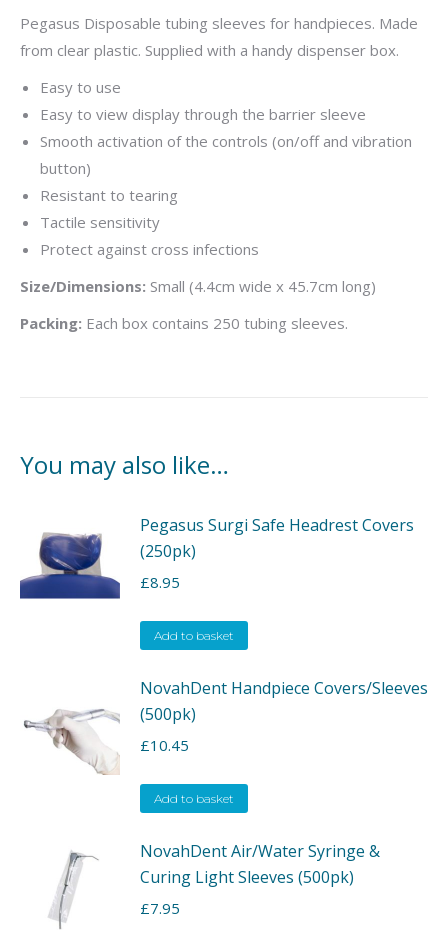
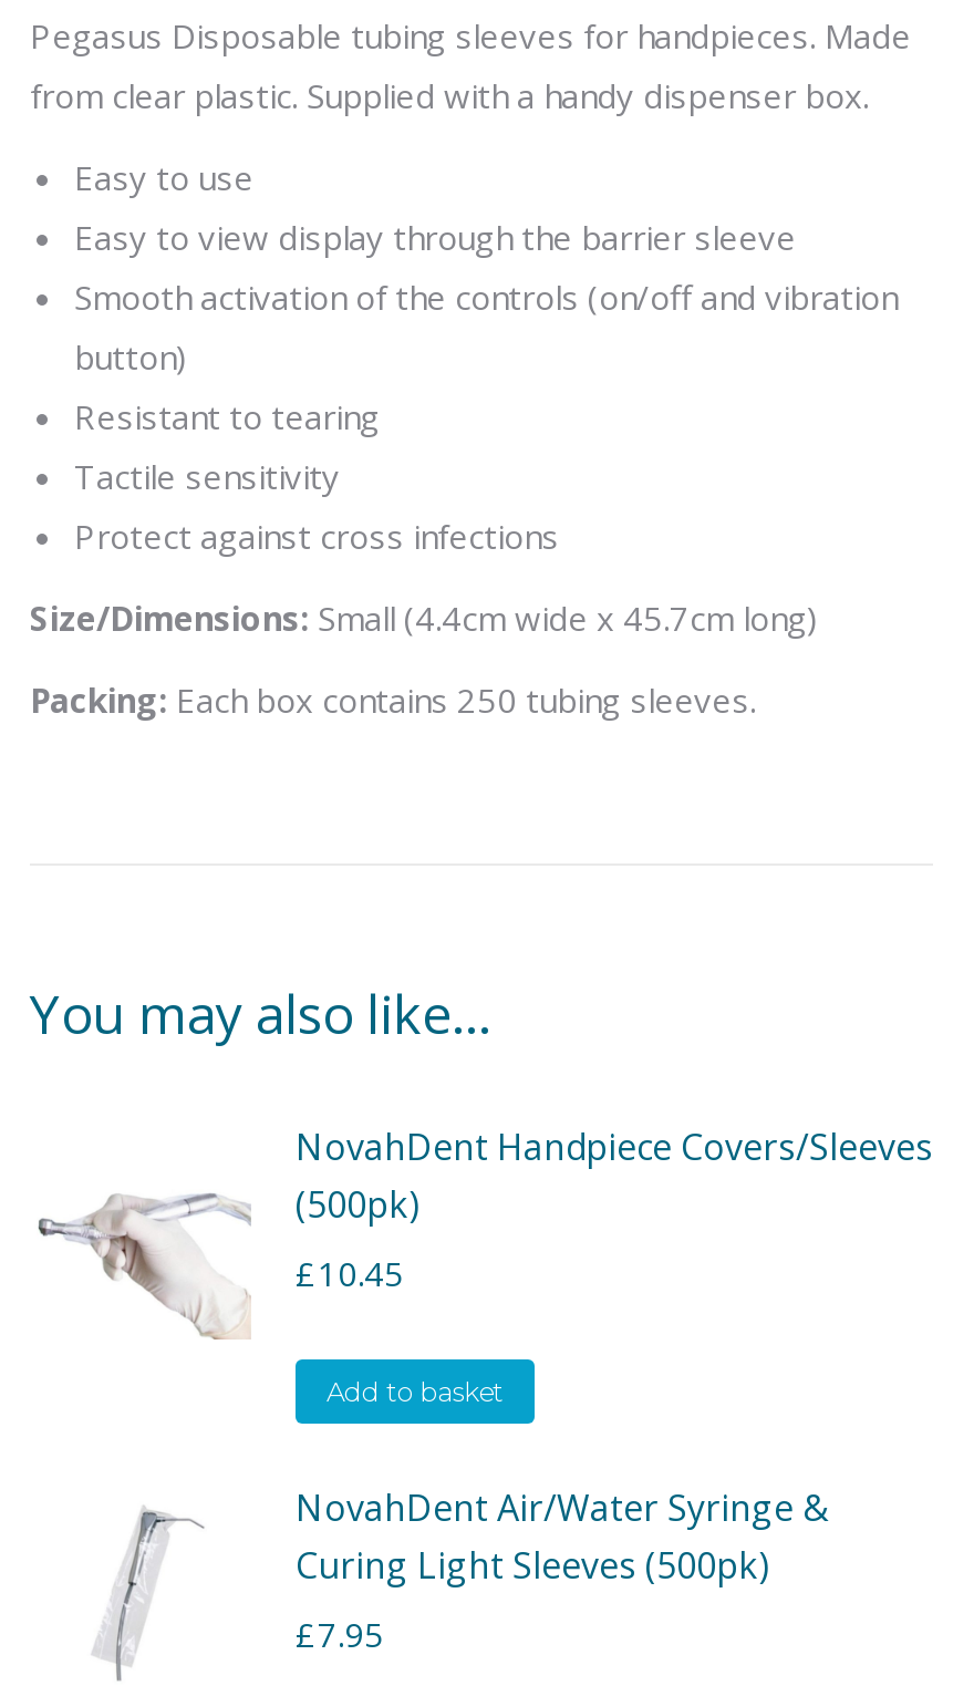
- [image]
- Pegasus Surgi Safe Headrest Covers
- (250pk)
- £8.95
- Add to basket
